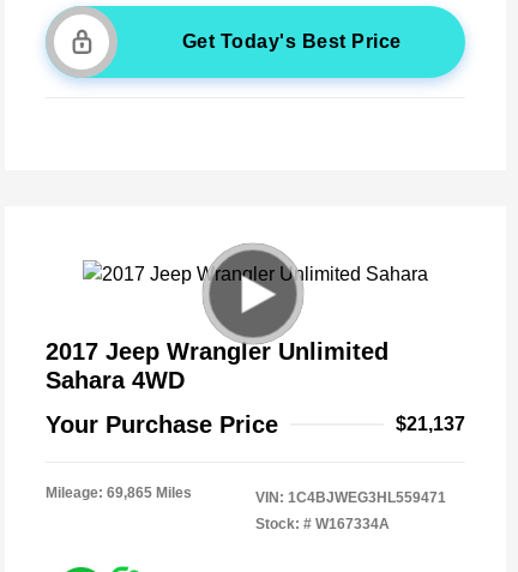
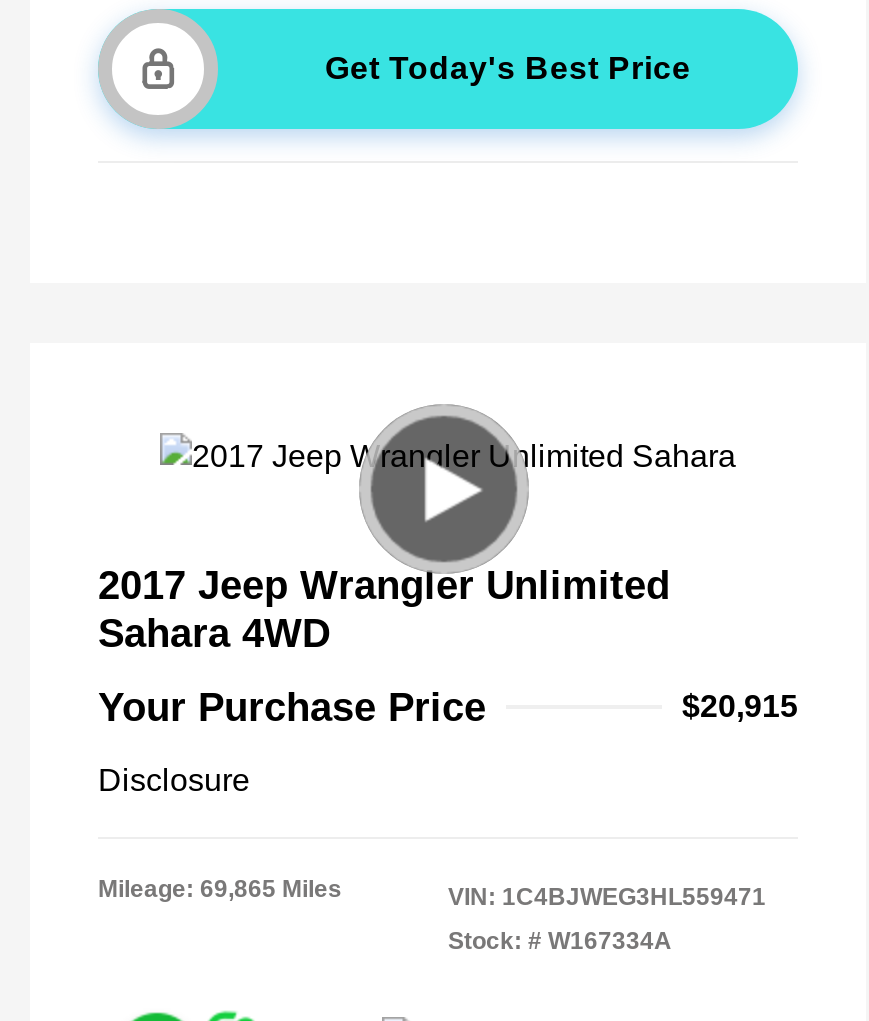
- $21,137
+ $20,915
+ Disclosure
